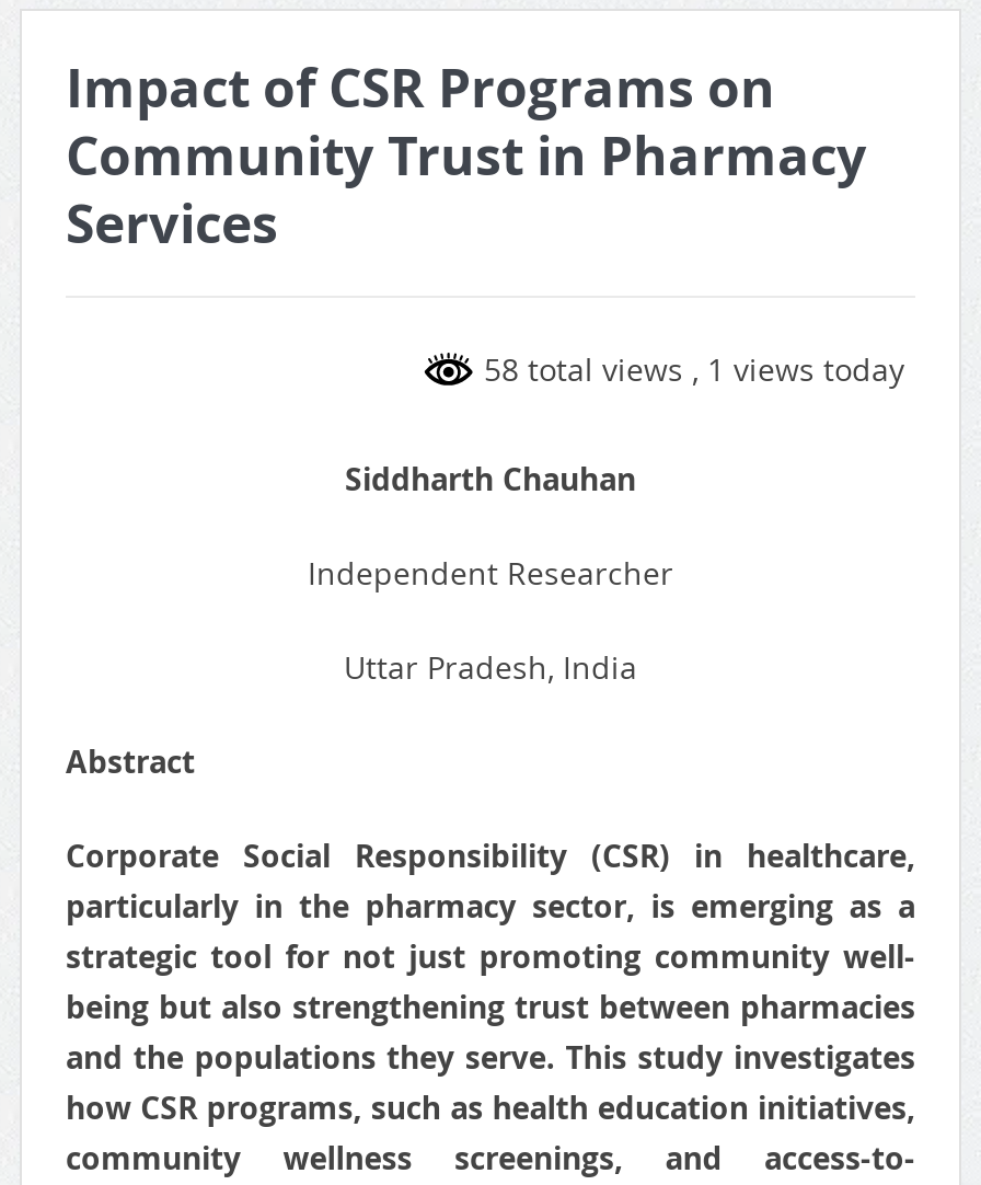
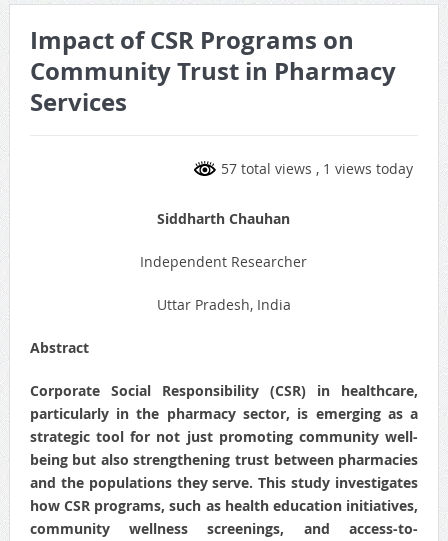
- 58 total views, 1 views today
+ 57 total views, 1 views today
